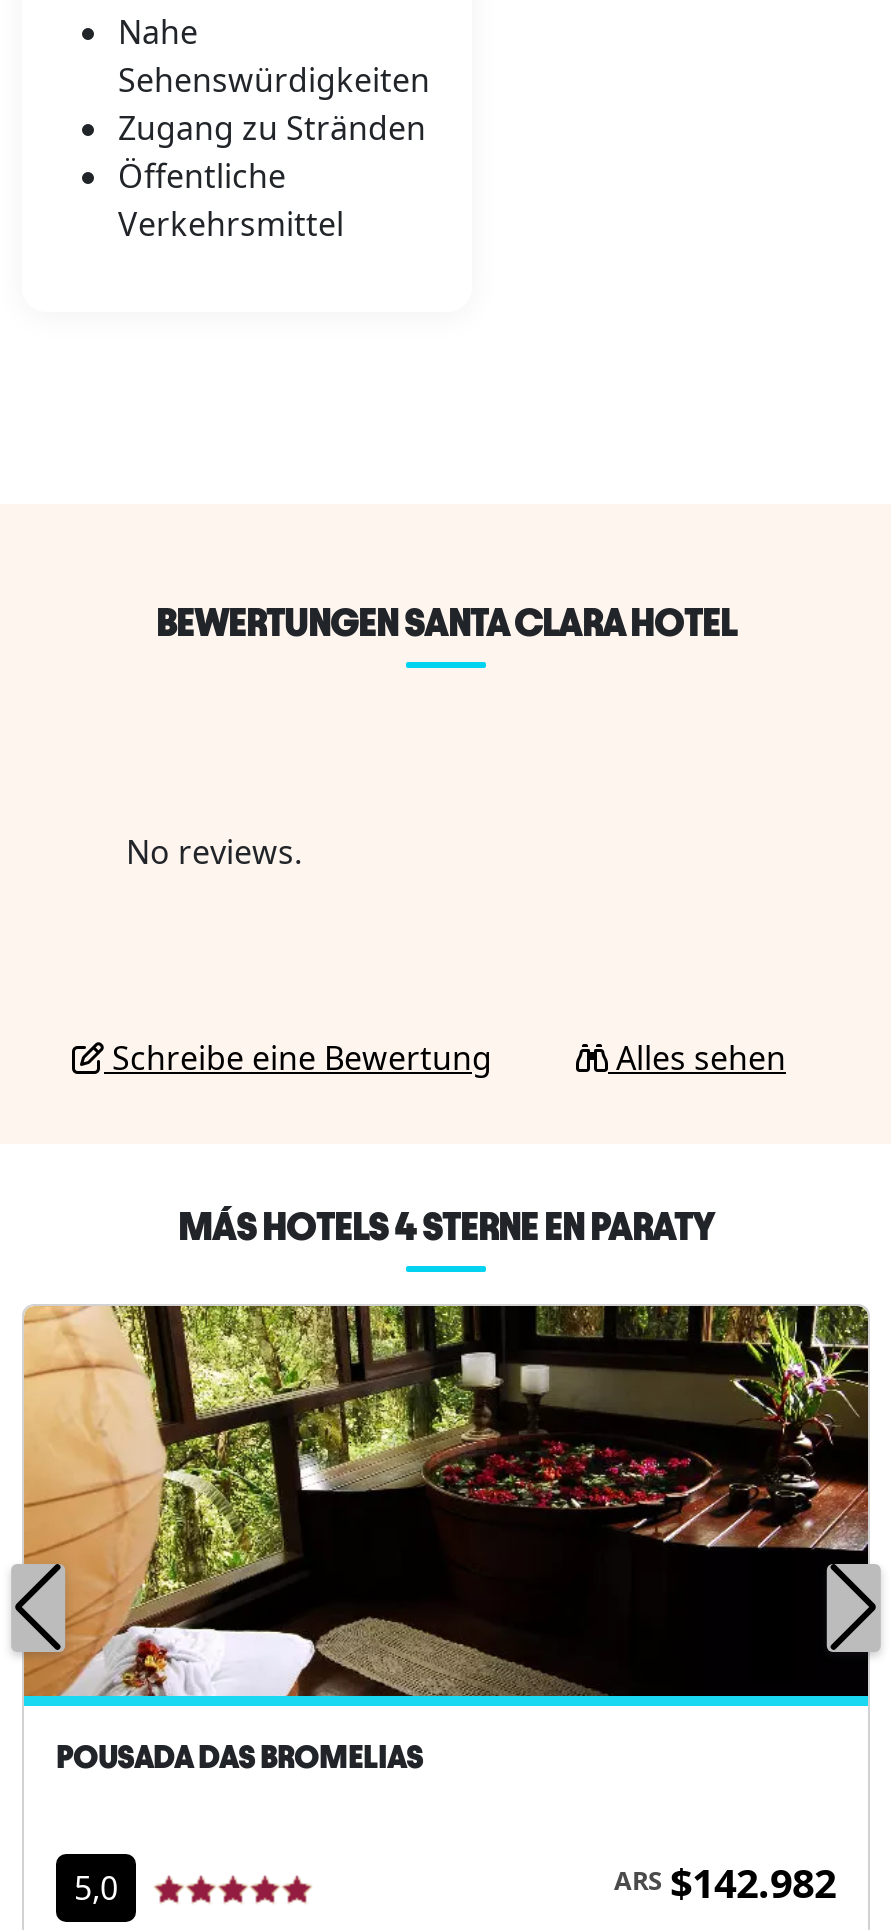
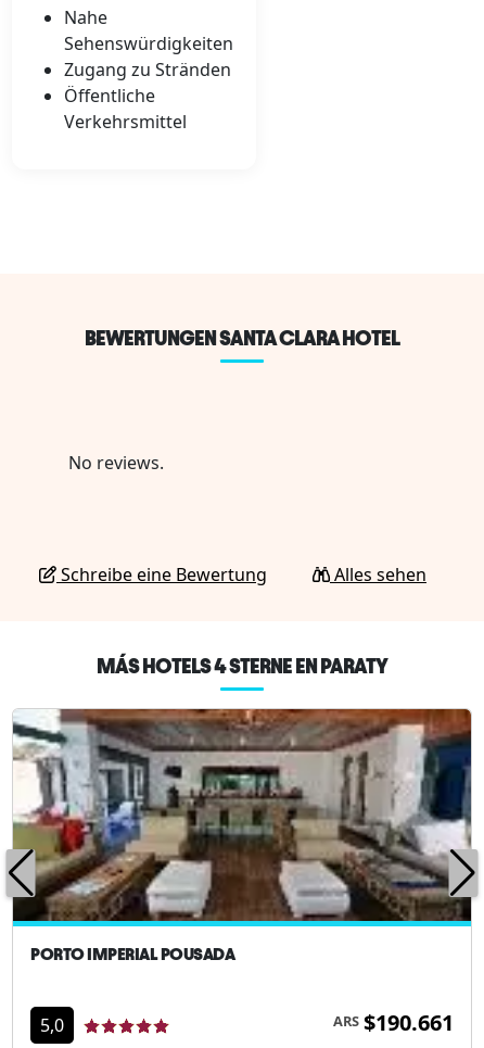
- [image]
- POUSADA DAS BROMELIAS
+ [image]
+ PORTO IMPERIAL POUSADA

- ARS $142.982
+ ARS $190.661
